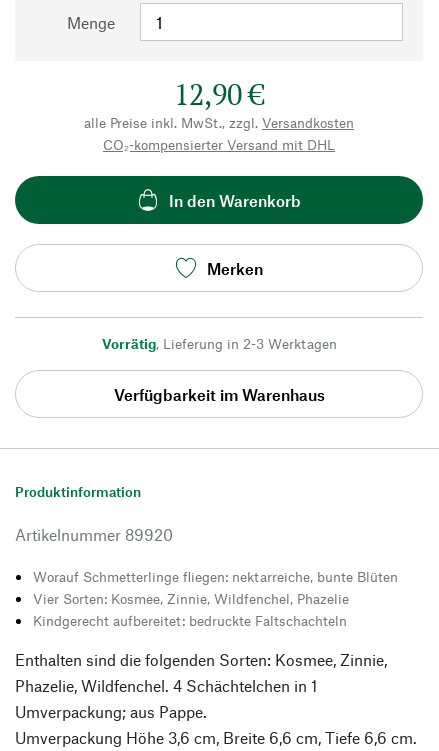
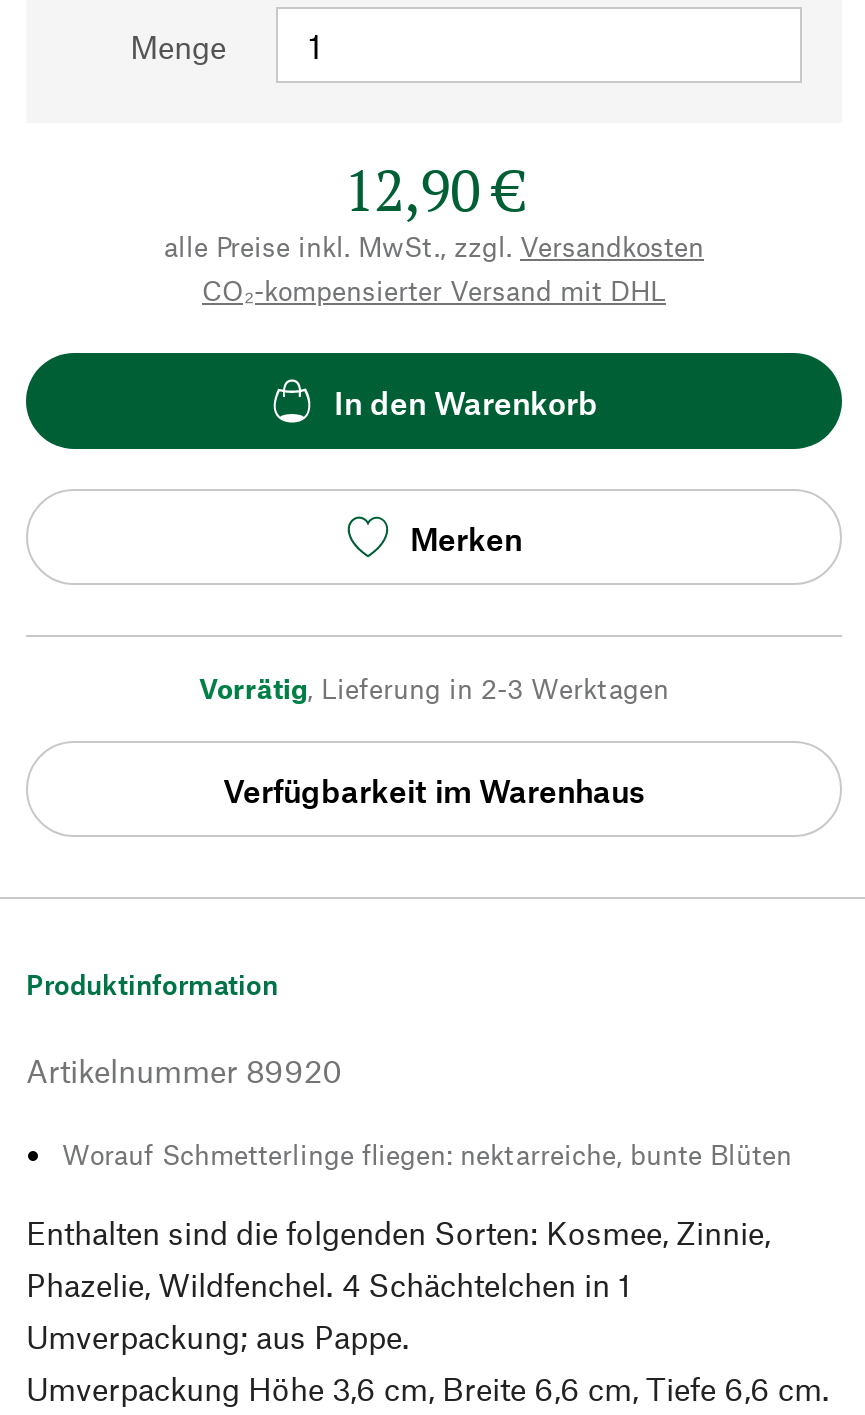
- Vier Sorten: Kosmee, Zinnie, Wildfenchel, Phazelie
- Kindgerecht aufbereitet: bedruckte Faltschachteln
